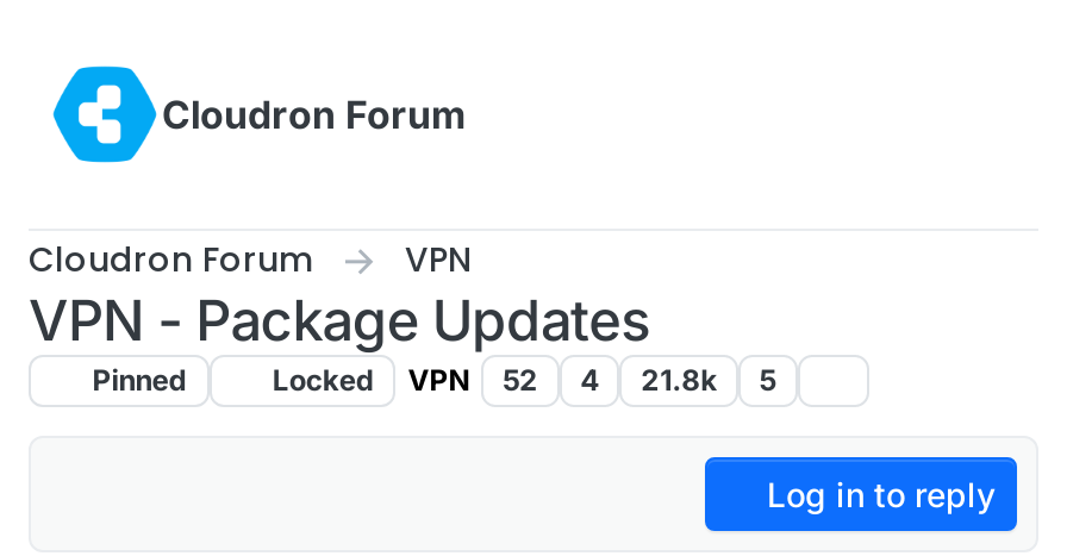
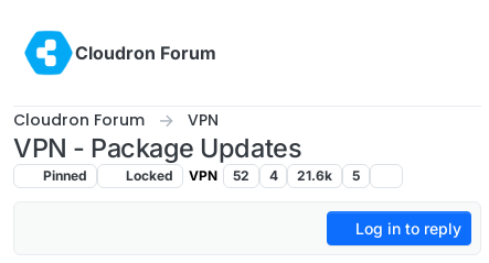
- Locked VPN 52 4 21.8k 5
+ Locked VPN 52 4 21.6k 5
